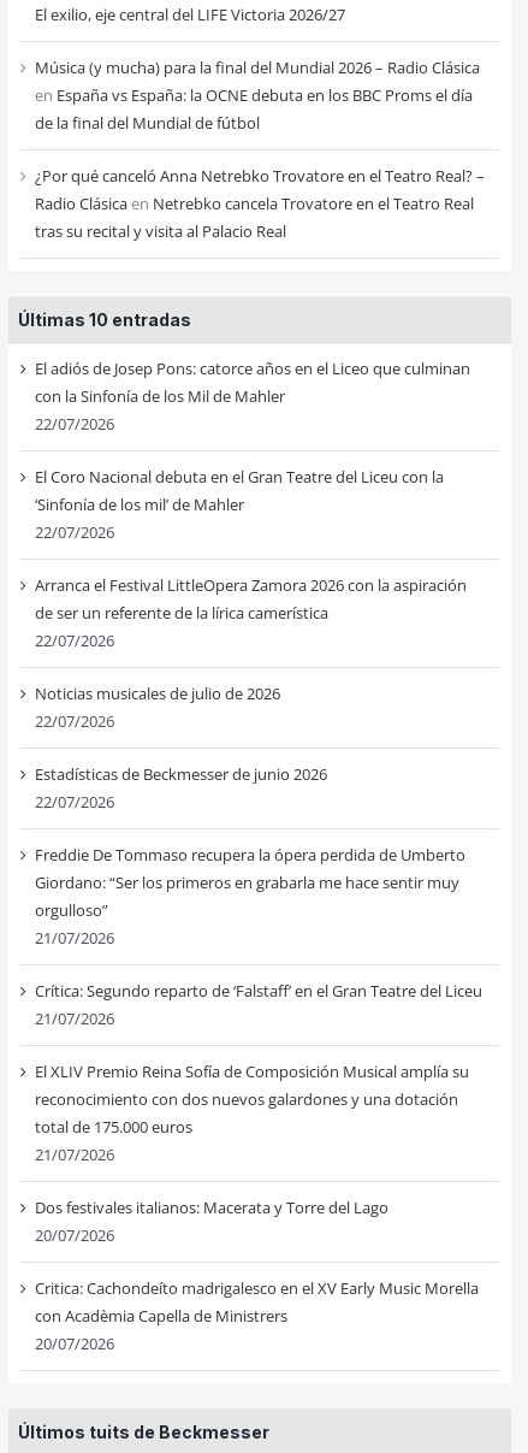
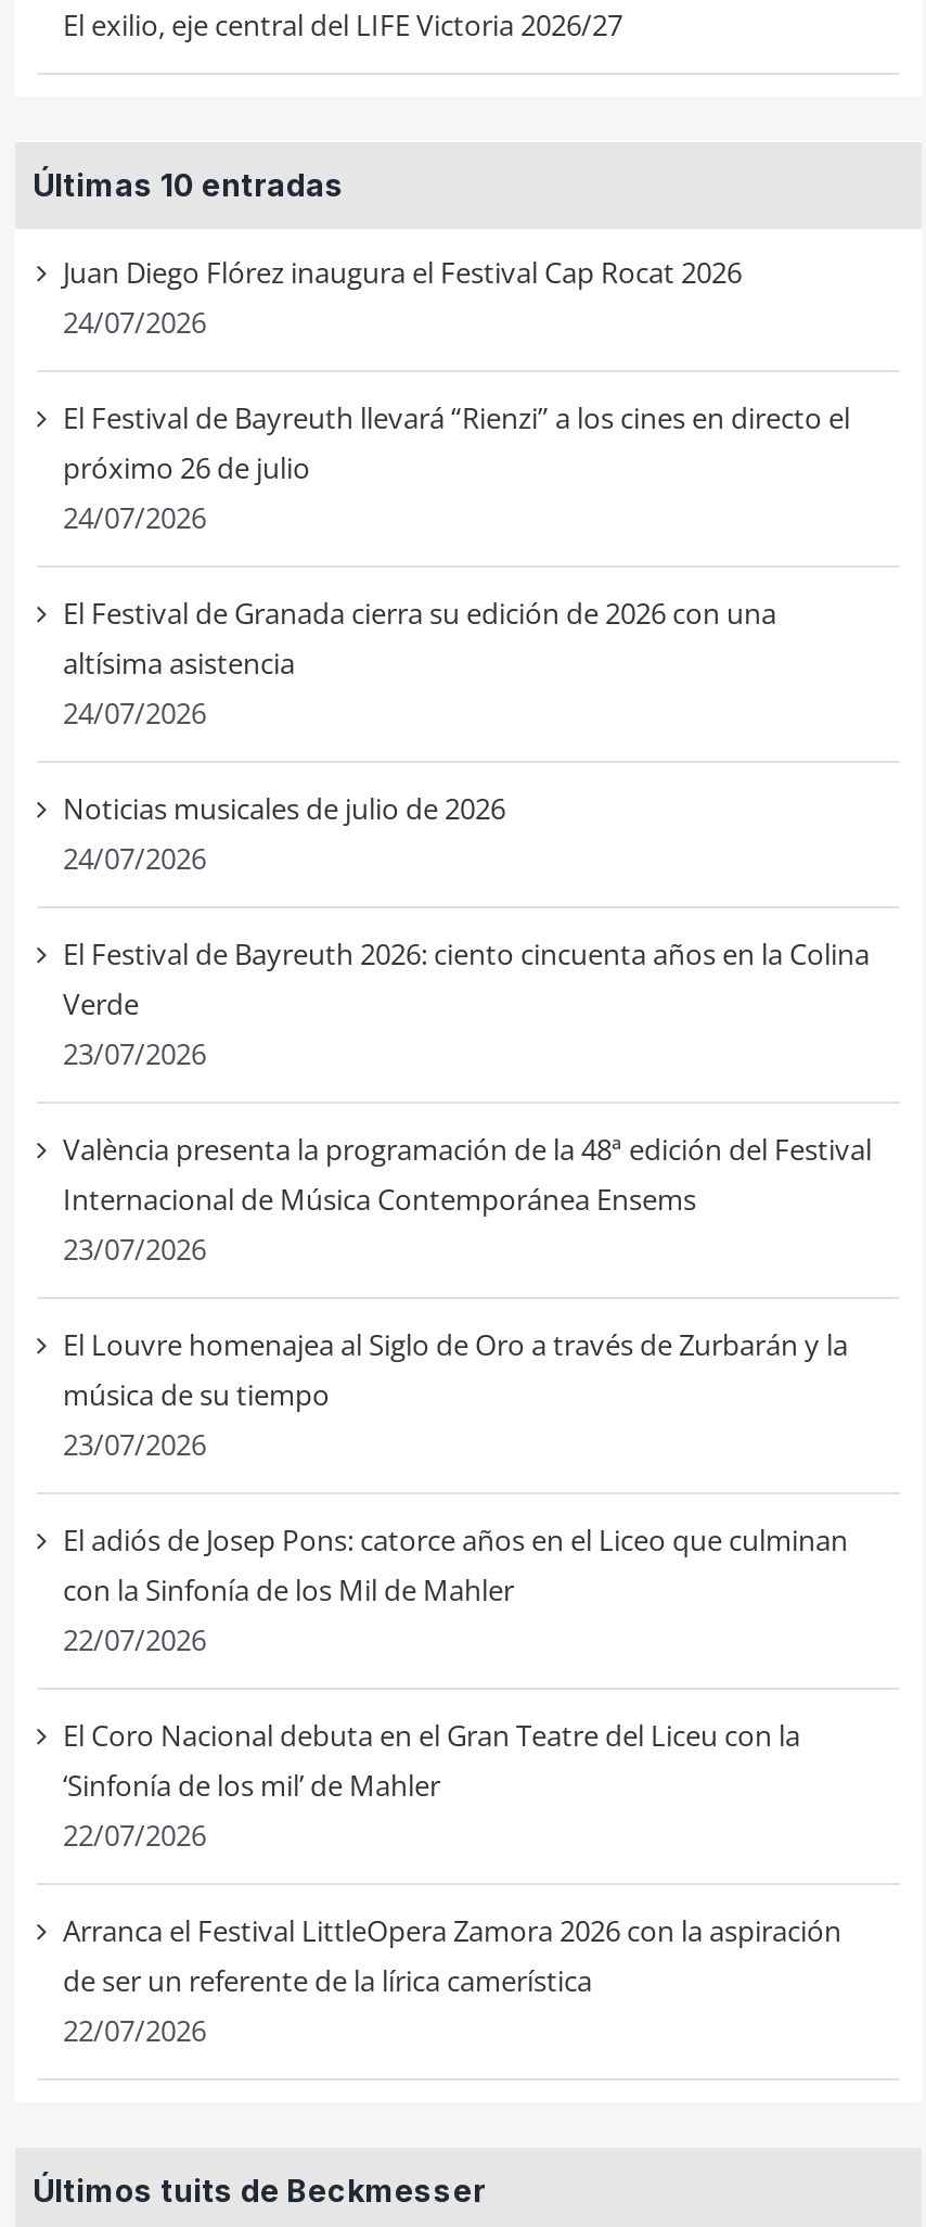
- Música (y mucha) para la final del Mundial 2026 – Radio Clásica
- en España vs España: la OCNE debuta en los BBC Proms el día
- de la final del Mundial de fútbol
- ¿Por qué canceló Anna Netrebko Trovatore en el Teatro Real? –
- Radio Clásica en Netrebko cancela Trovatore en el Teatro Real
- tras su recital y visita al Palacio Real

+ Juan Diego Flórez inaugura el Festival Cap Rocat 2026
+ 24/07/2026
+ El Festival de Bayreuth llevará “Rienzi” a los cines en directo el
+ próximo 26 de julio
+ 24/07/2026
+ El Festival de Granada cierra su edición de 2026 con una
+ altísima asistencia
+ 24/07/2026
+ 24/07/2026
+ El Festival de Bayreuth 2026: ciento cincuenta años en la Colina
+ Verde
+ 23/07/2026
+ València presenta la programación de la 48ª edición del Festival
+ Internacional de Música Contemporánea Ensems
+ 23/07/2026
+ El Louvre homenajea al Siglo de Oro a través de Zurbarán y la
+ música de su tiempo
+ 23/07/2026

moved down: El adiós de Josep Pons: catorce años en el Liceo que culminan | con la Sinfonía de los Mil de Mahler | 22/07/2026 | ... | de ser un referente de la lírica camerística | 22/07/2026

moved up: Noticias musicales de julio de 2026

- 22/07/2026
- Estadísticas de Beckmesser de junio 2026
- 22/07/2026
- Freddie De Tommaso recupera la ópera perdida de Umberto
- Giordano: “Ser los primeros en grabarla me hace sentir muy
- orgulloso”
- 21/07/2026
- Crítica: Segundo reparto de ‘Falstaff’ en el Gran Teatre del Liceu
- 21/07/2026
- El XLIV Premio Reina Sofía de Composición Musical amplía su
- reconocimiento con dos nuevos galardones y una dotación
- total de 175.000 euros
- 21/07/2026
- Dos festivales italianos: Macerata y Torre del Lago
- 20/07/2026
- Critica: Cachondeíto madrigalesco en el XV Early Music Morella
- con Acadèmia Capella de Ministrers
- 20/07/2026
